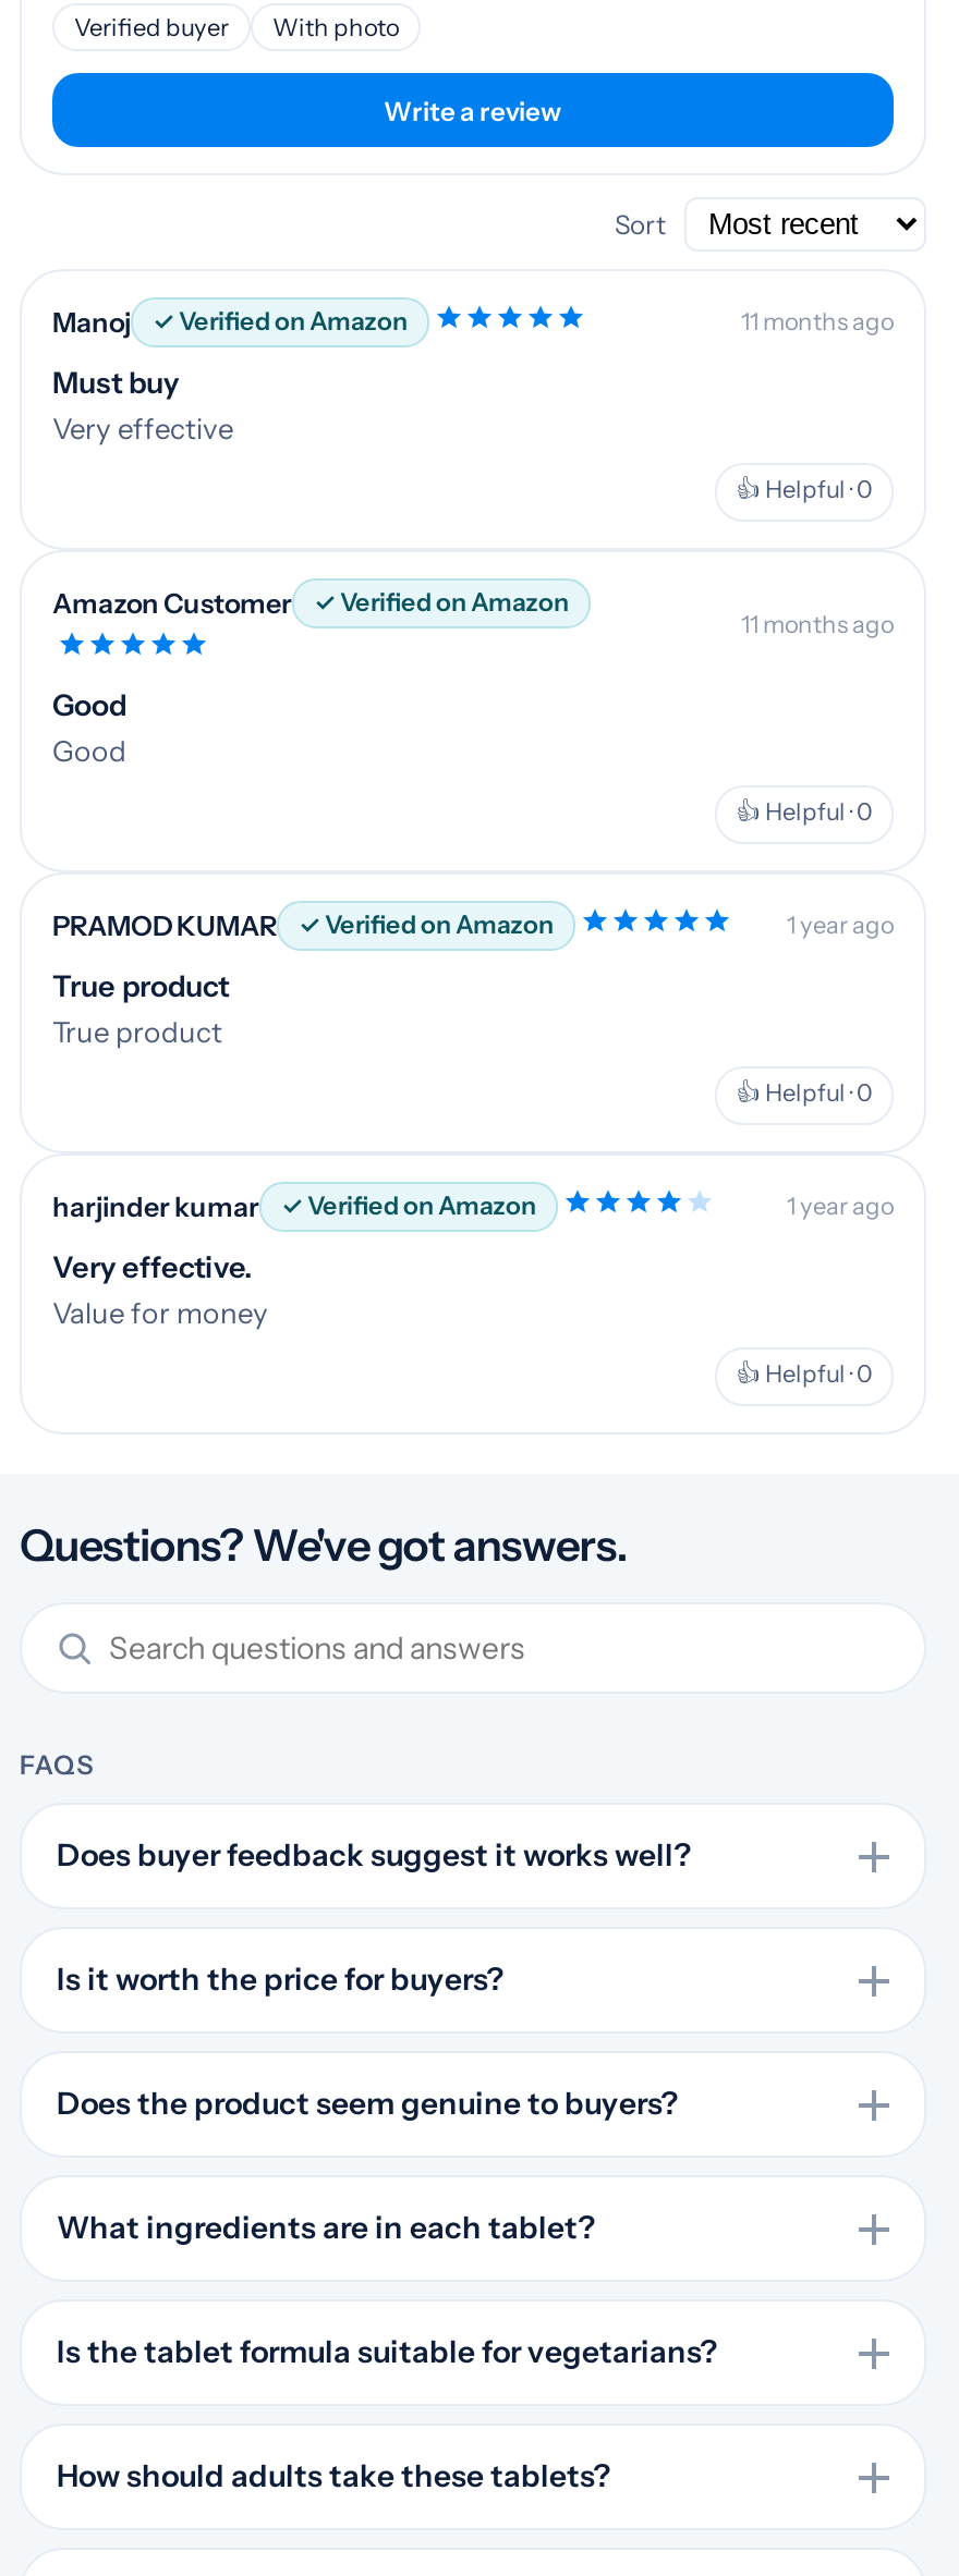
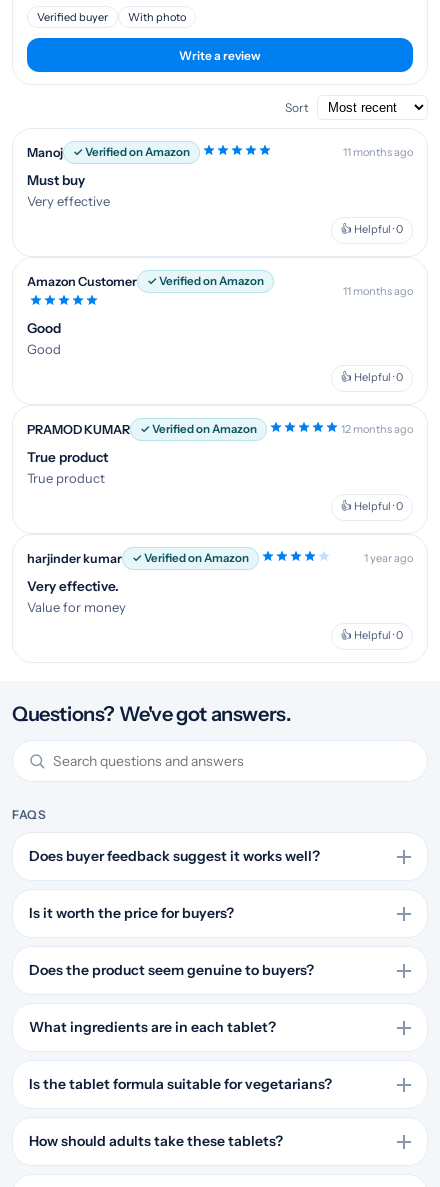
- 1 year ago
+ 12 months ago
